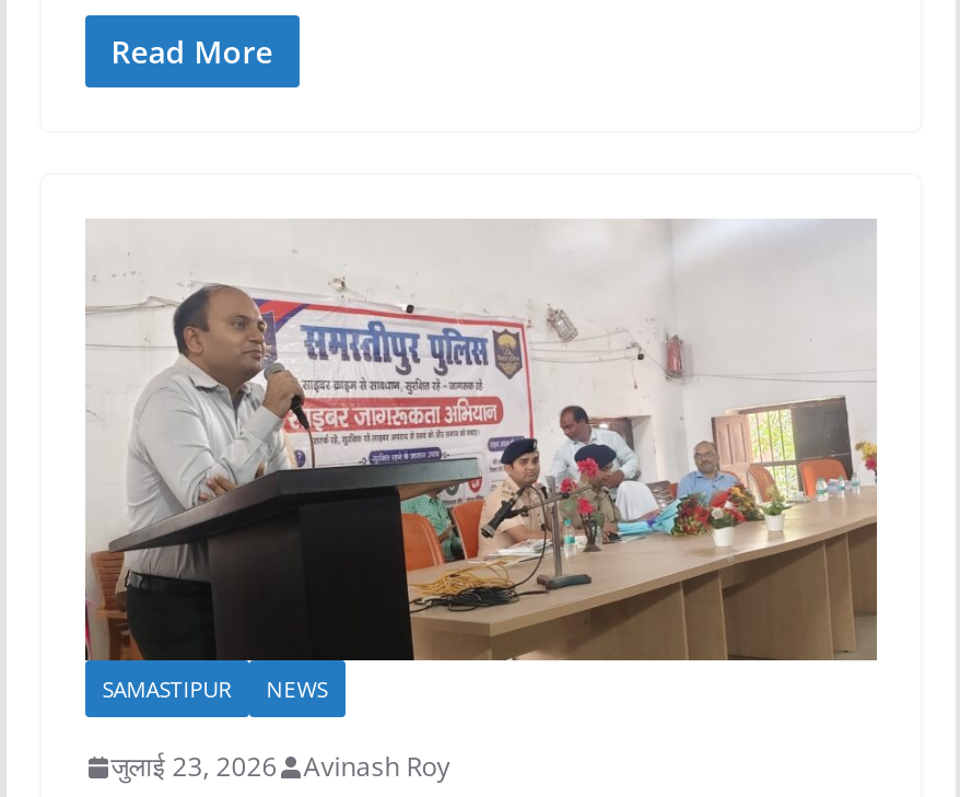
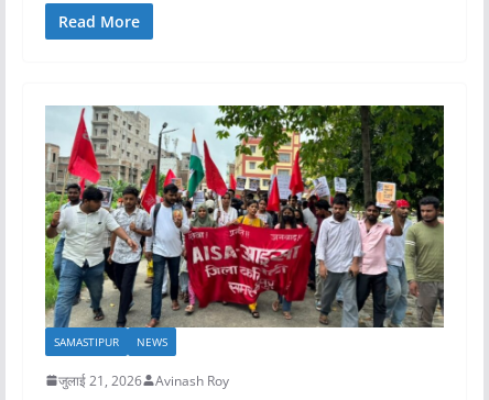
- [image]
- जुलाई 23, 2026 Avinash Roy
+ [image]
+ जुलाई 21, 2026 Avinash Roy
